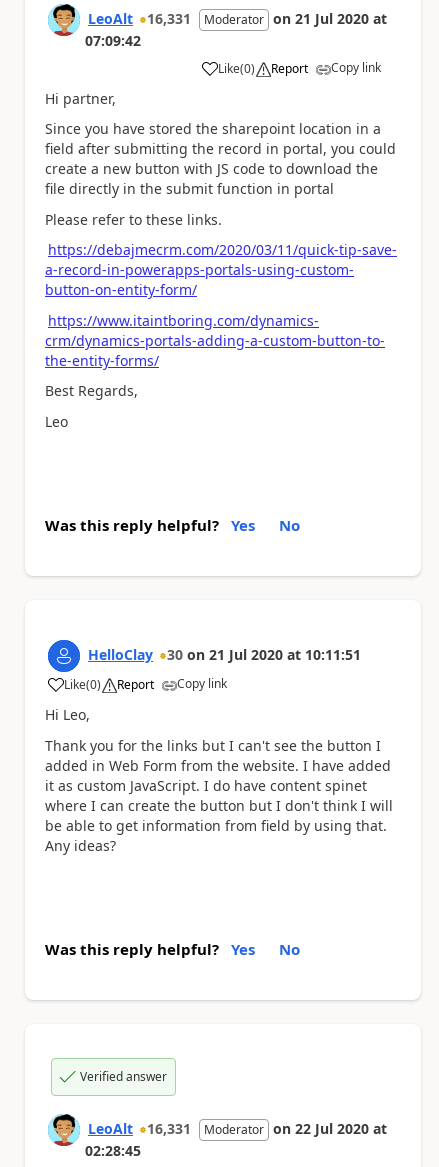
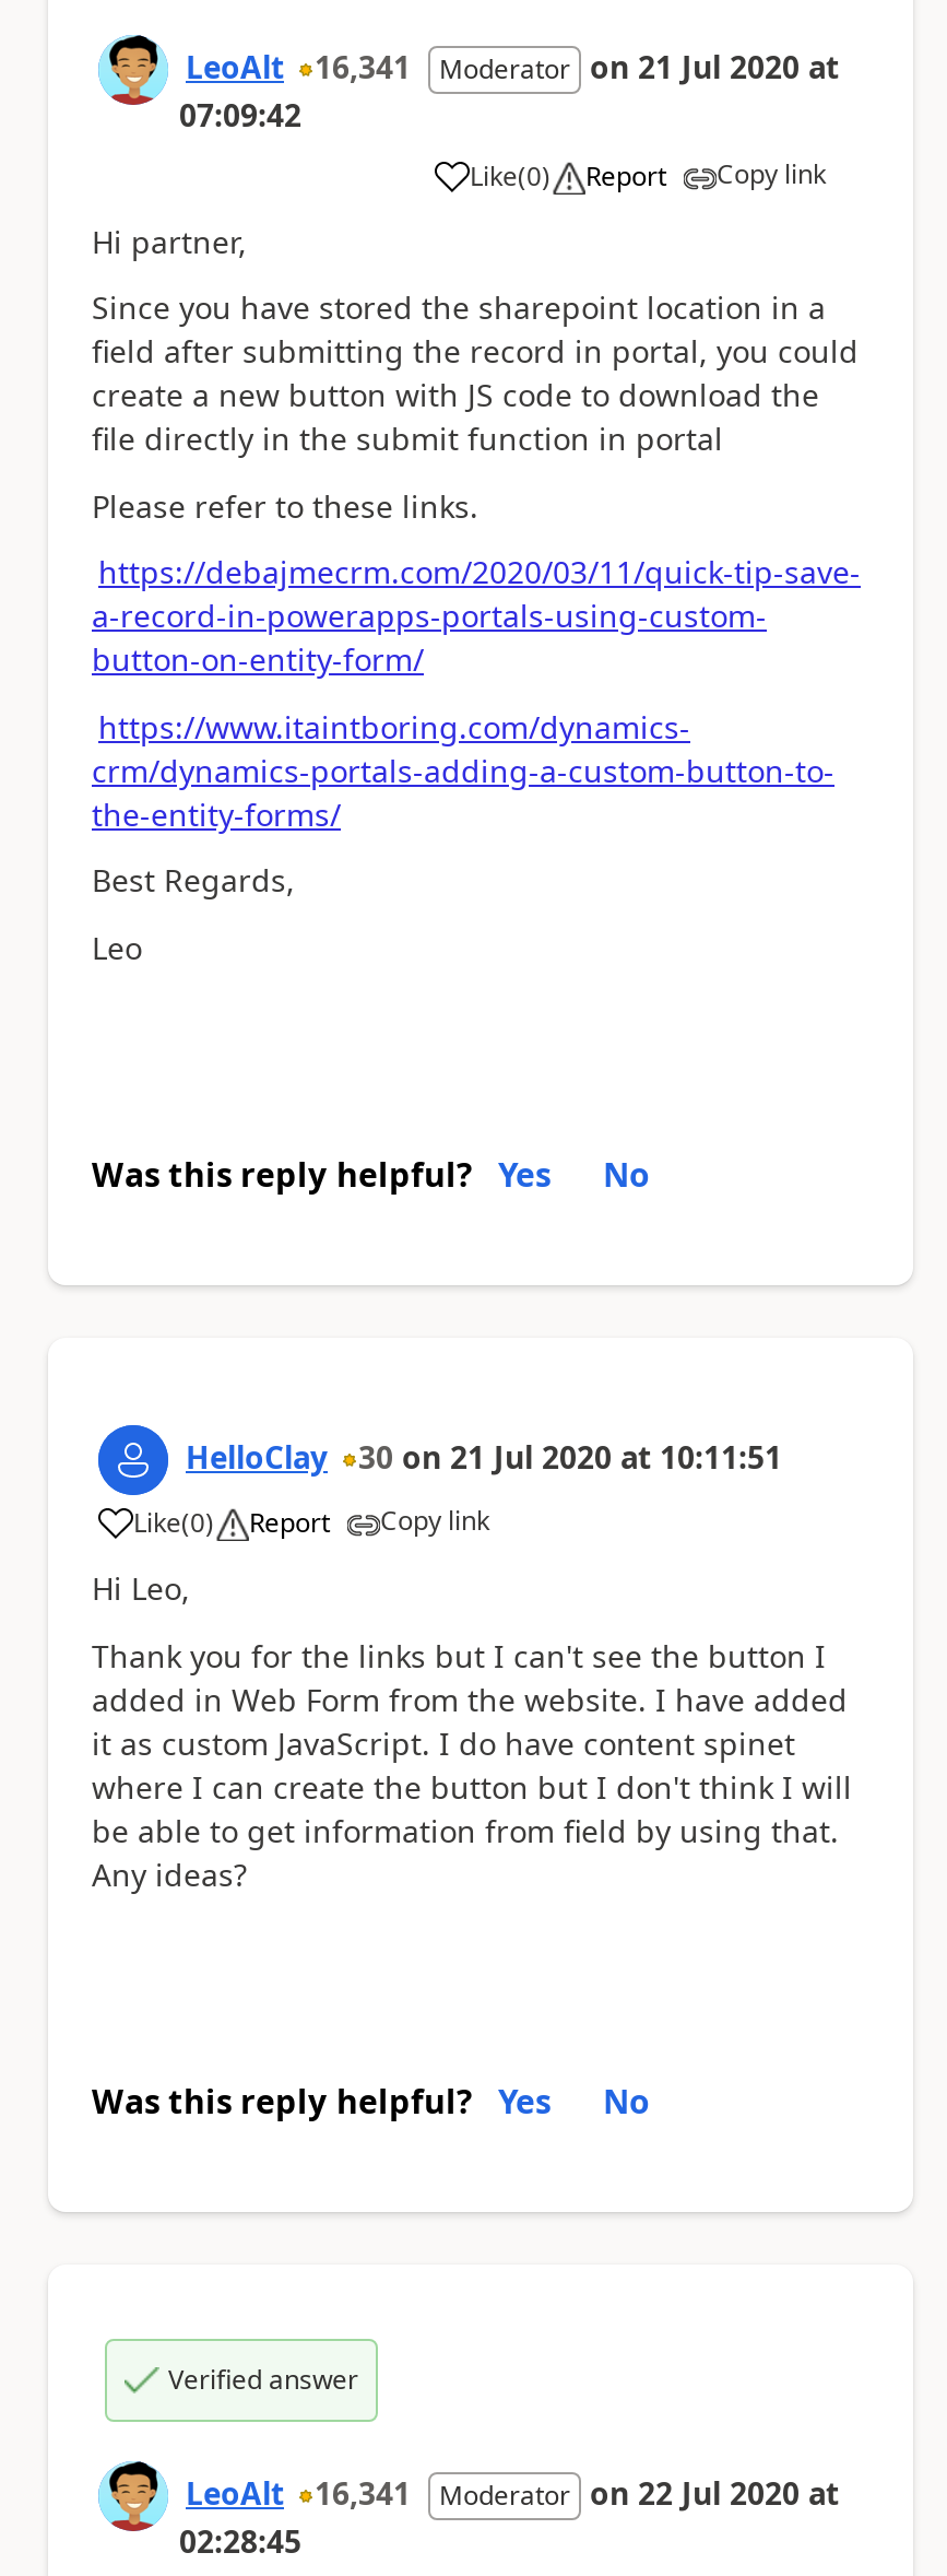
- LeoAlt 16,331 Moderator on 21 Jul 2020 at
+ LeoAlt 16,341 Moderator on 21 Jul 2020 at

- LeoAlt 16,331 Moderator on 22 Jul 2020 at
+ LeoAlt 16,341 Moderator on 22 Jul 2020 at
